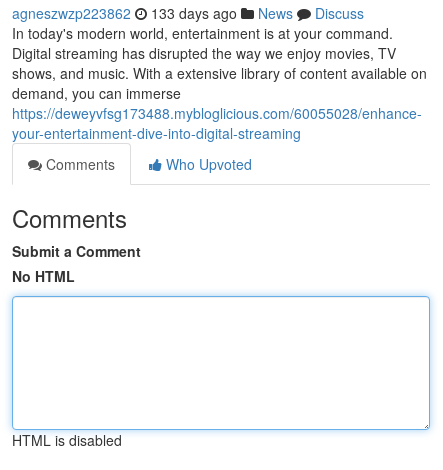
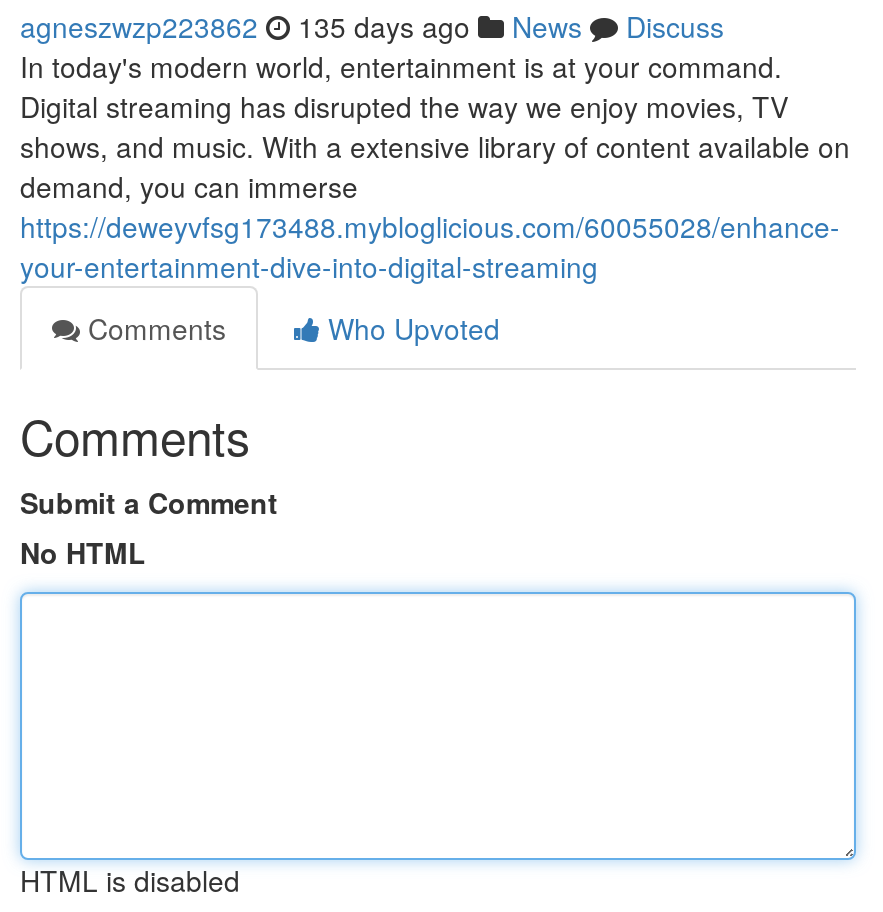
- agneszwzp223862 133 days ago News Discuss
+ agneszwzp223862 135 days ago News Discuss
